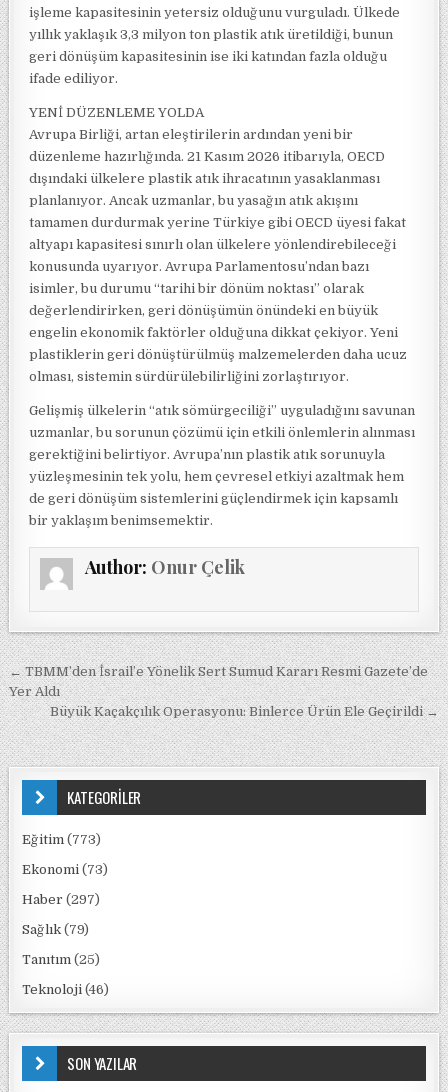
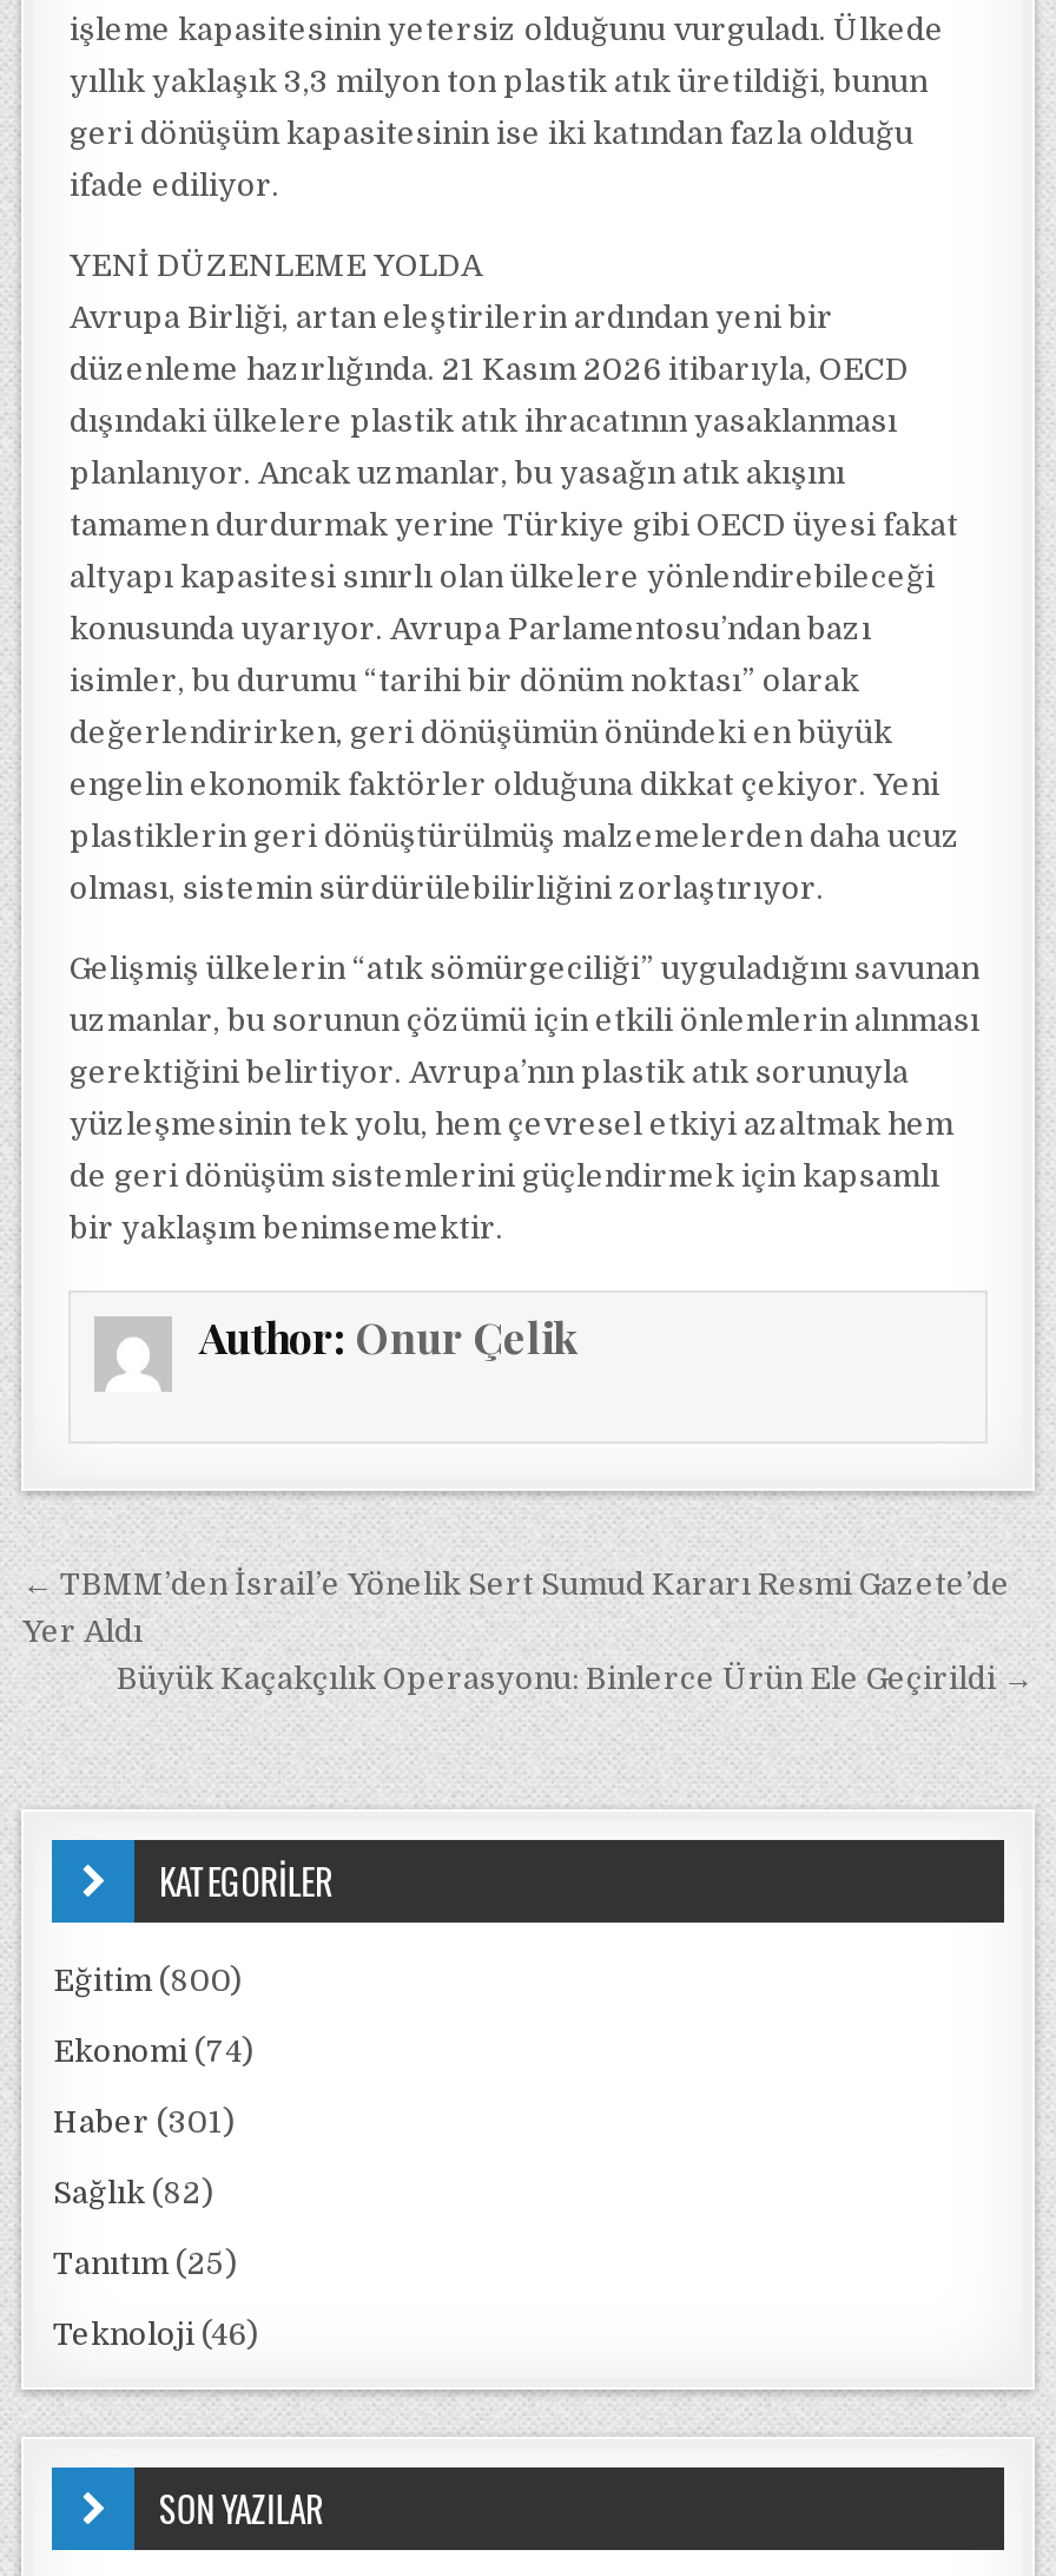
- Eğitim (773)
+ Eğitim (800)

- Ekonomi (73)
+ Ekonomi (74)

- Haber (297)
+ Haber (301)

- Sağlık (79)
+ Sağlık (82)
